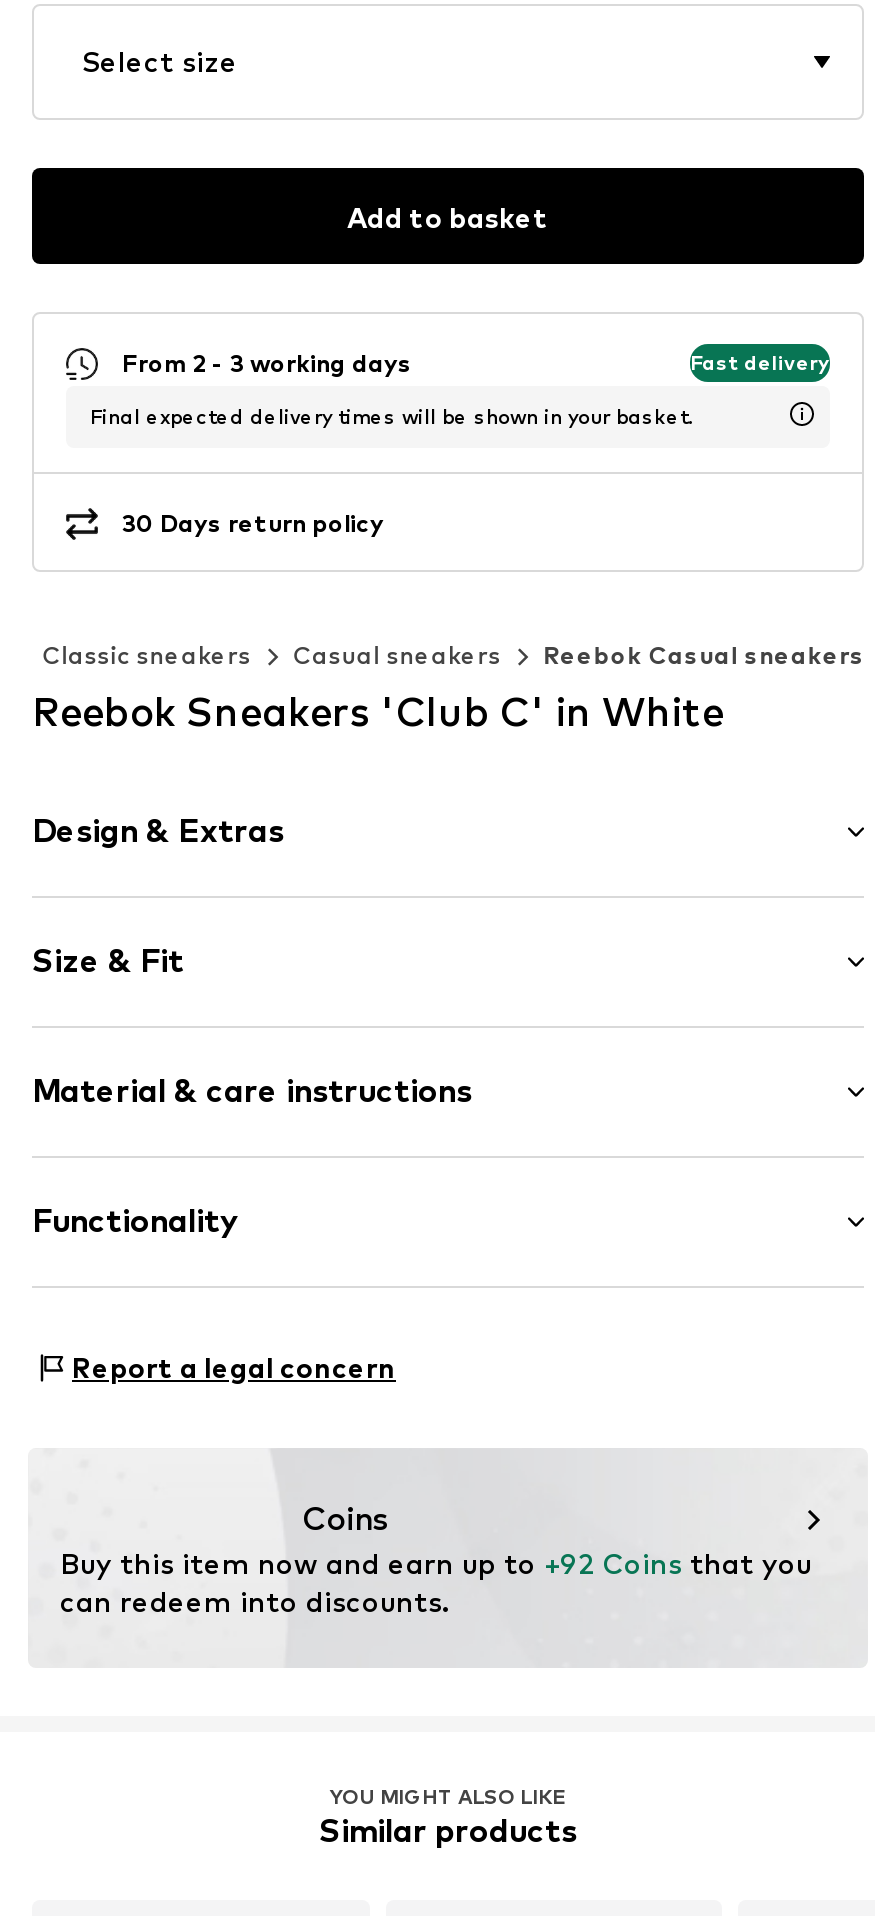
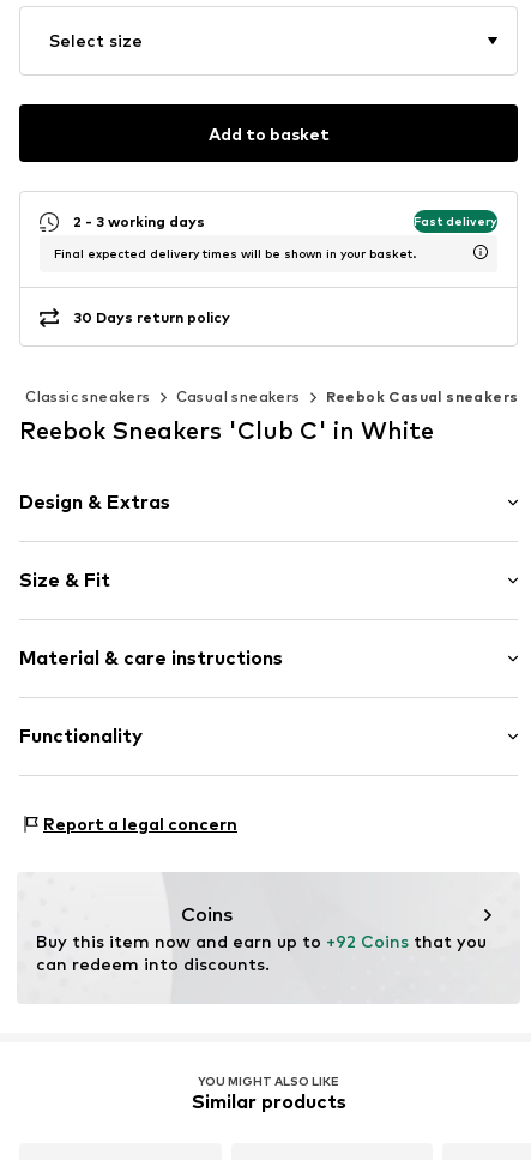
- From 2 - 3 working days
+ 2 - 3 working days
